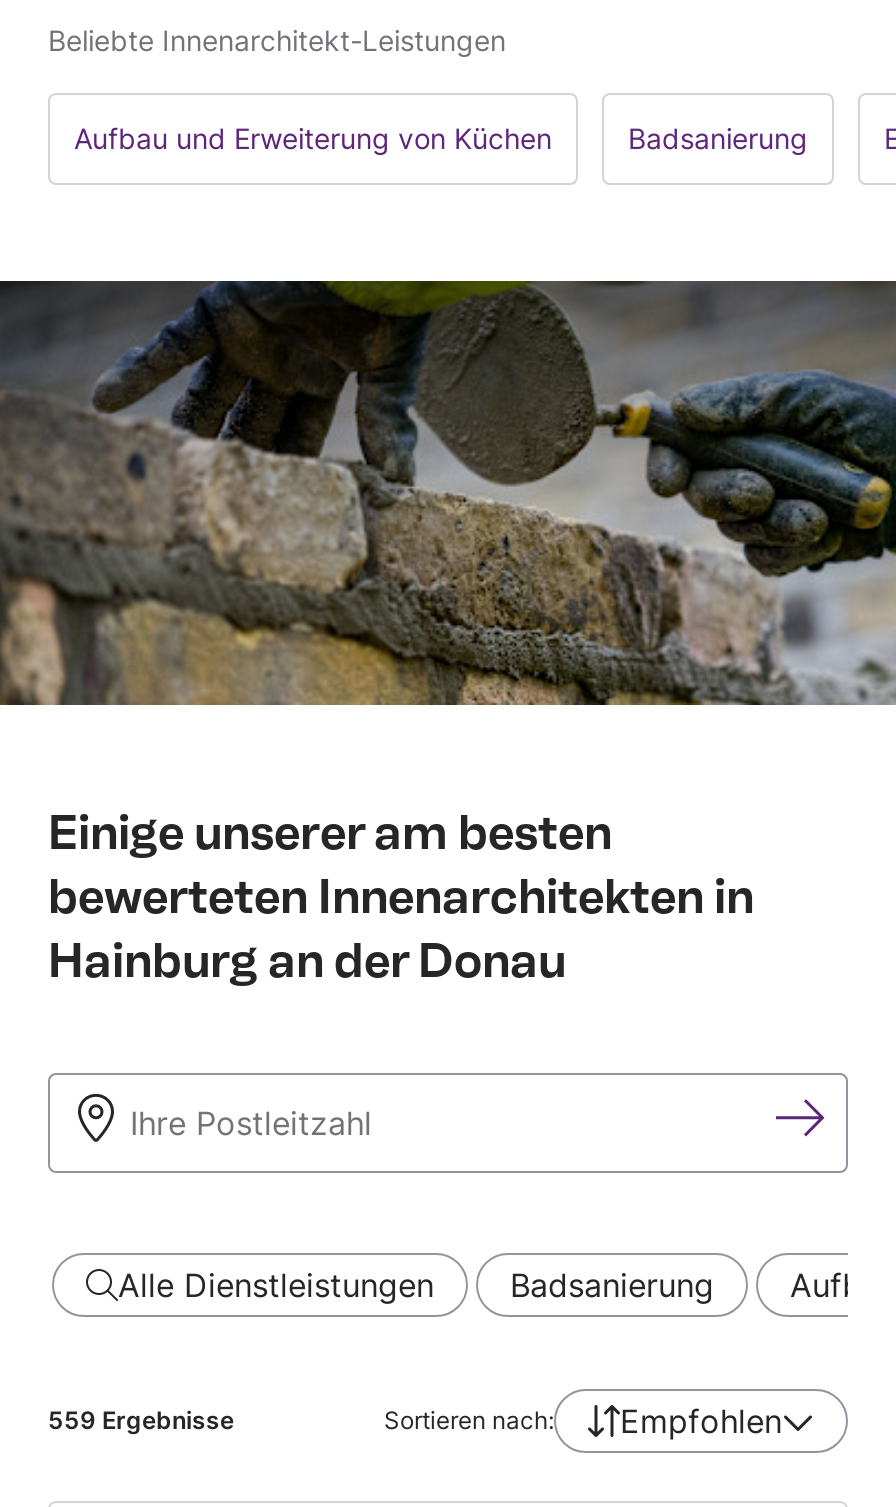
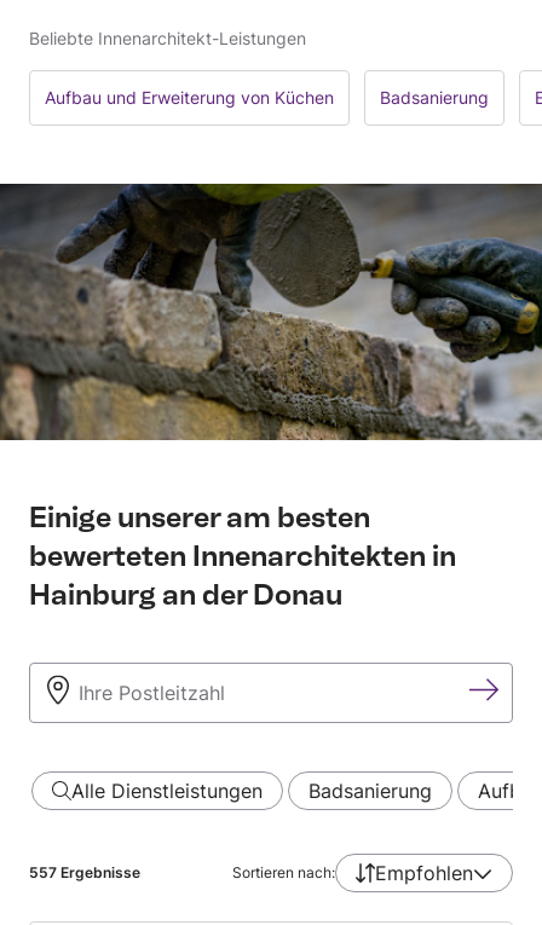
- 559 Ergebnisse
+ 557 Ergebnisse
